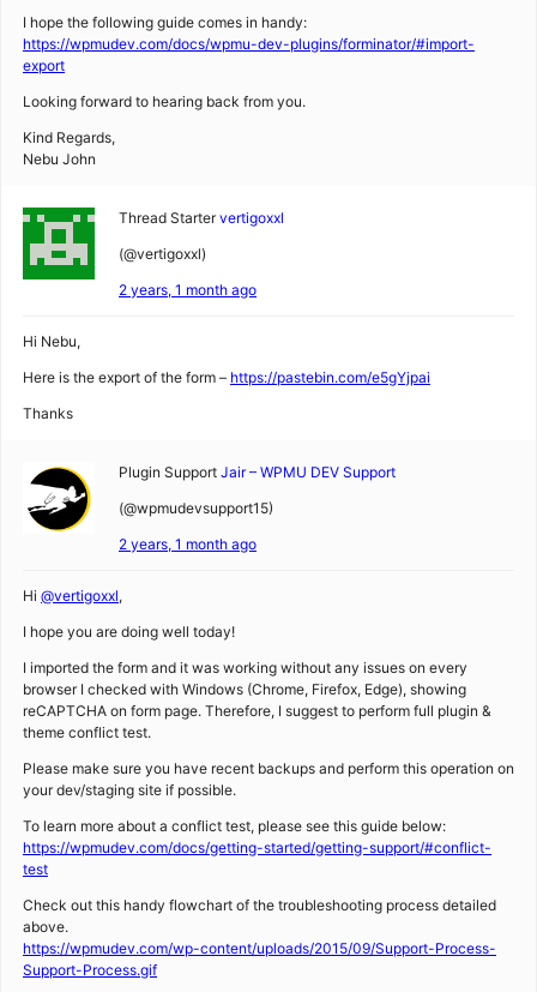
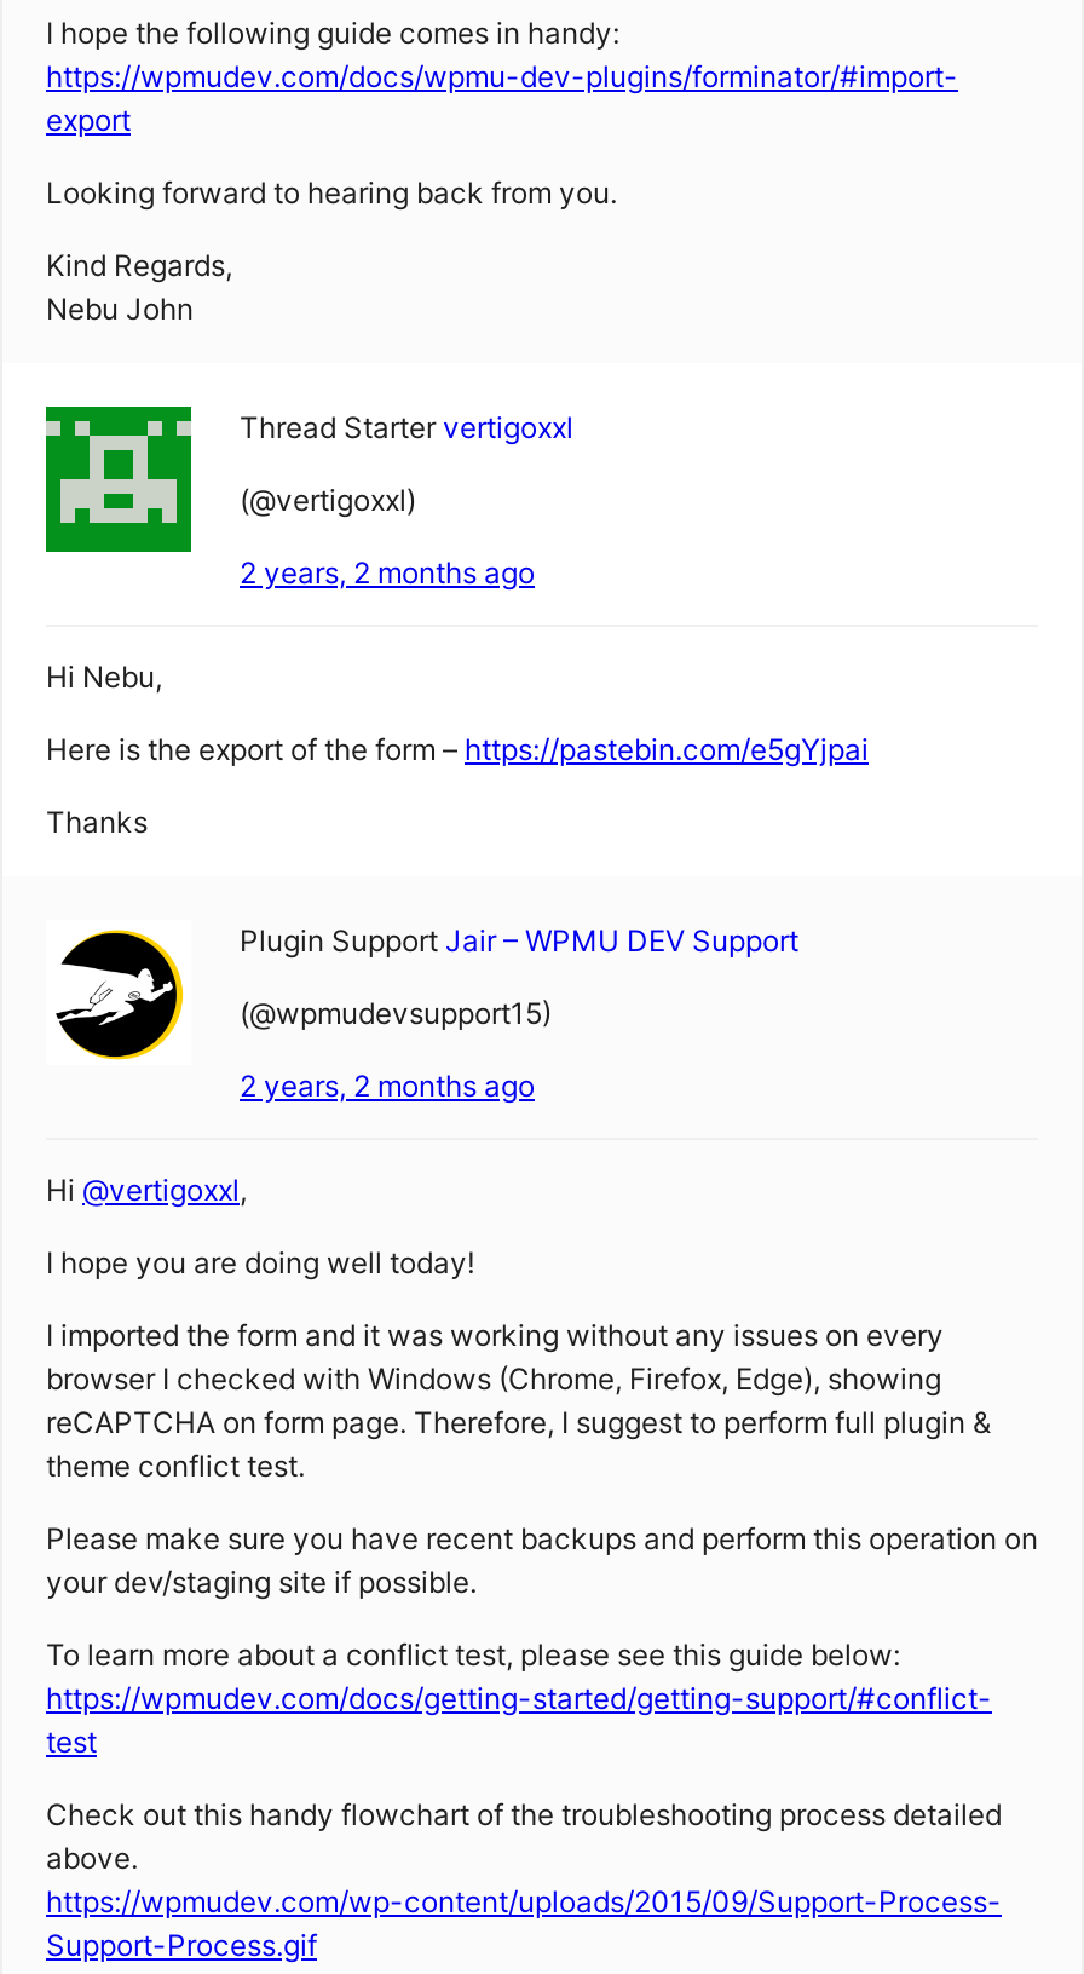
- 2 years, 1 month ago
+ 2 years, 2 months ago

- 2 years, 1 month ago
+ 2 years, 2 months ago
